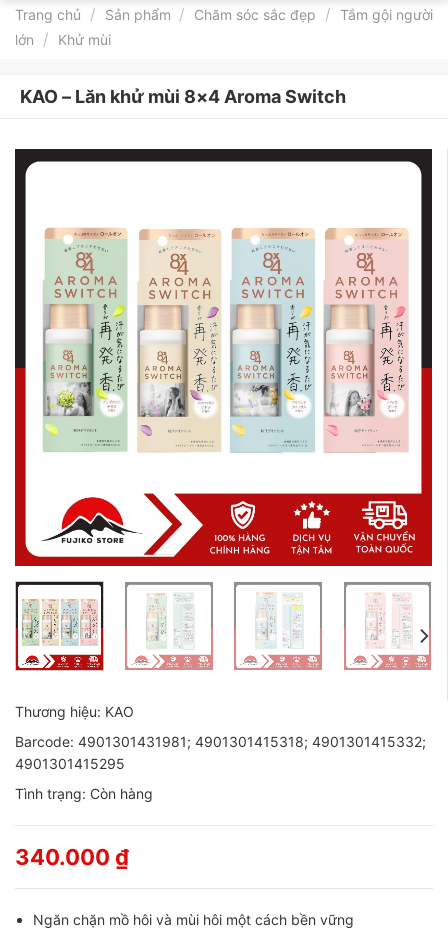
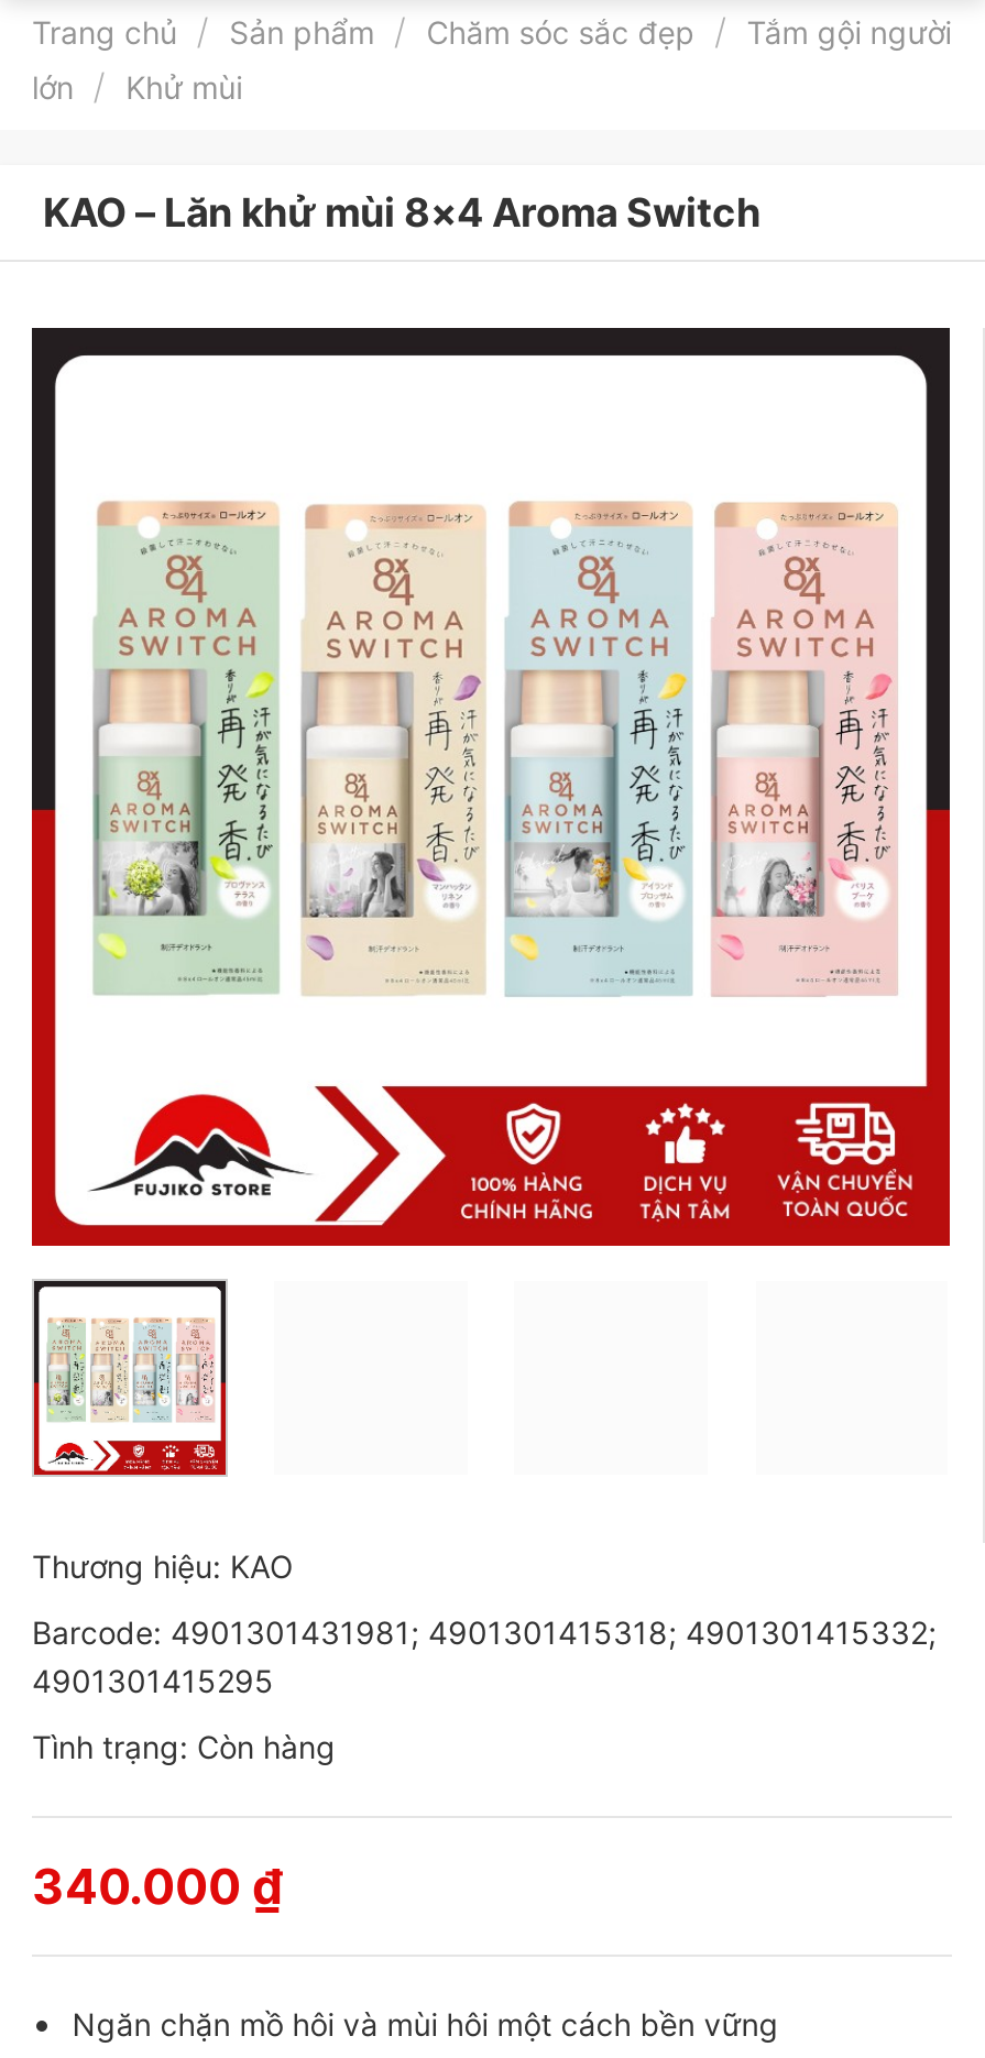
- [image]

- [image]

- [image]
